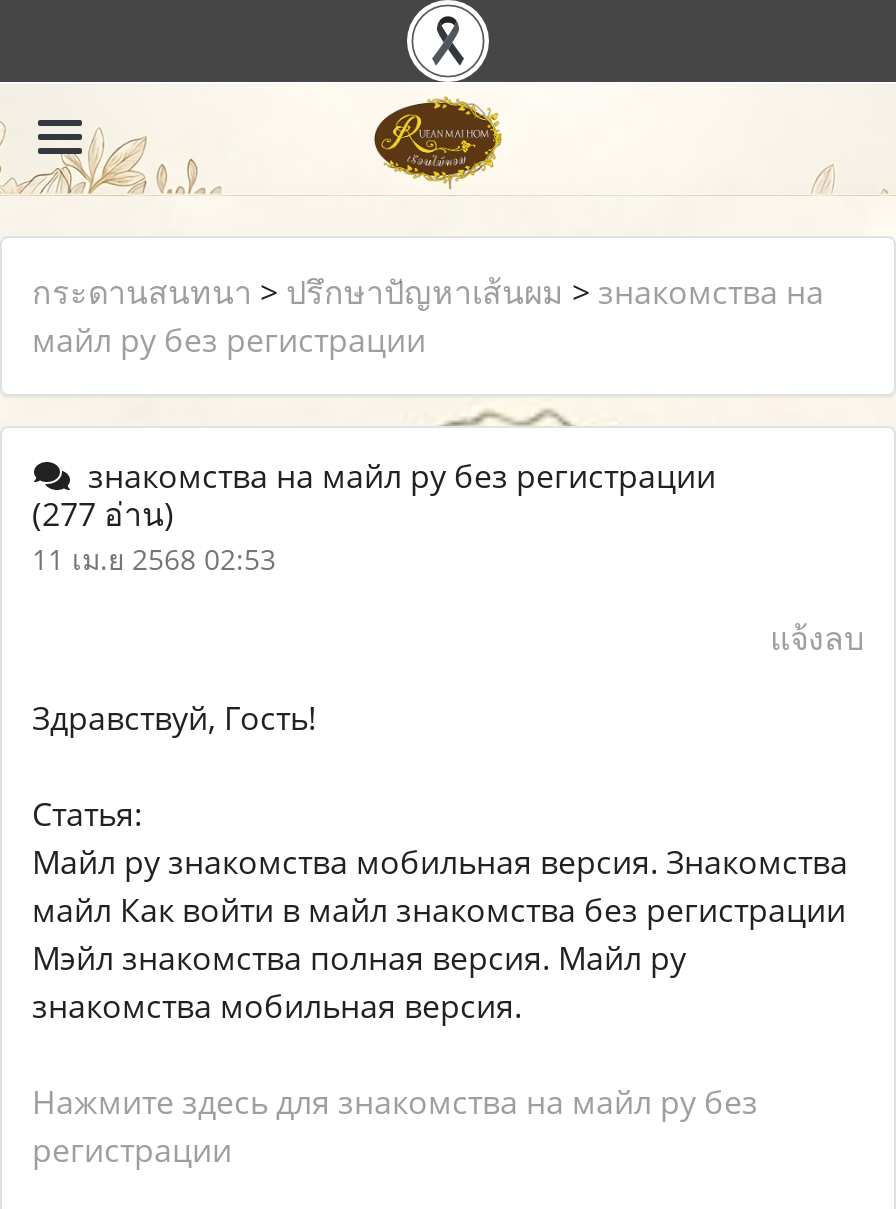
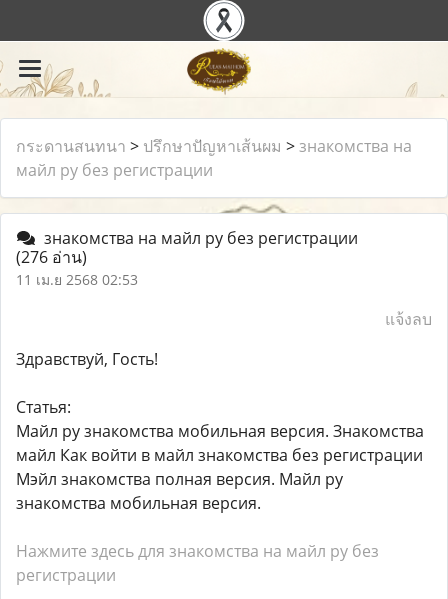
- (277 อ่าน)
+ (276 อ่าน)
